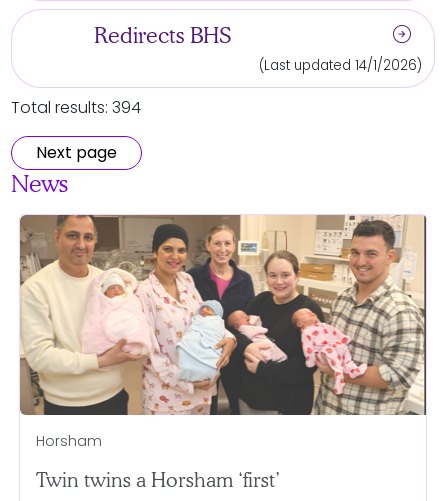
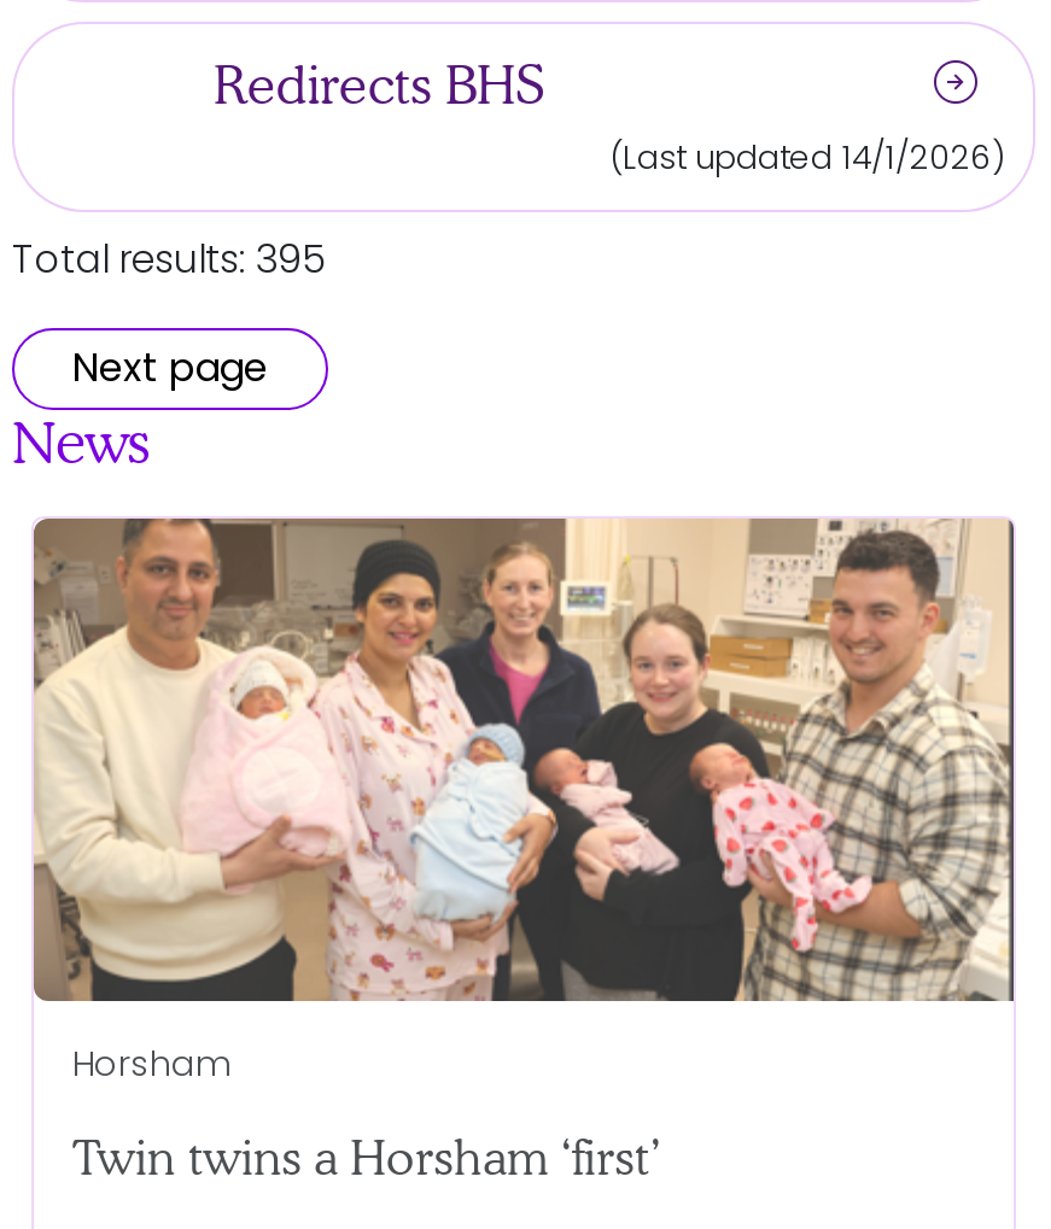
- Total results: 394
+ Total results: 395
